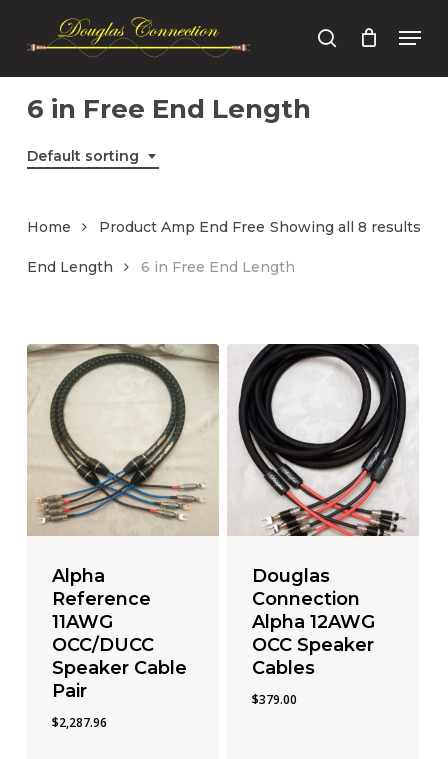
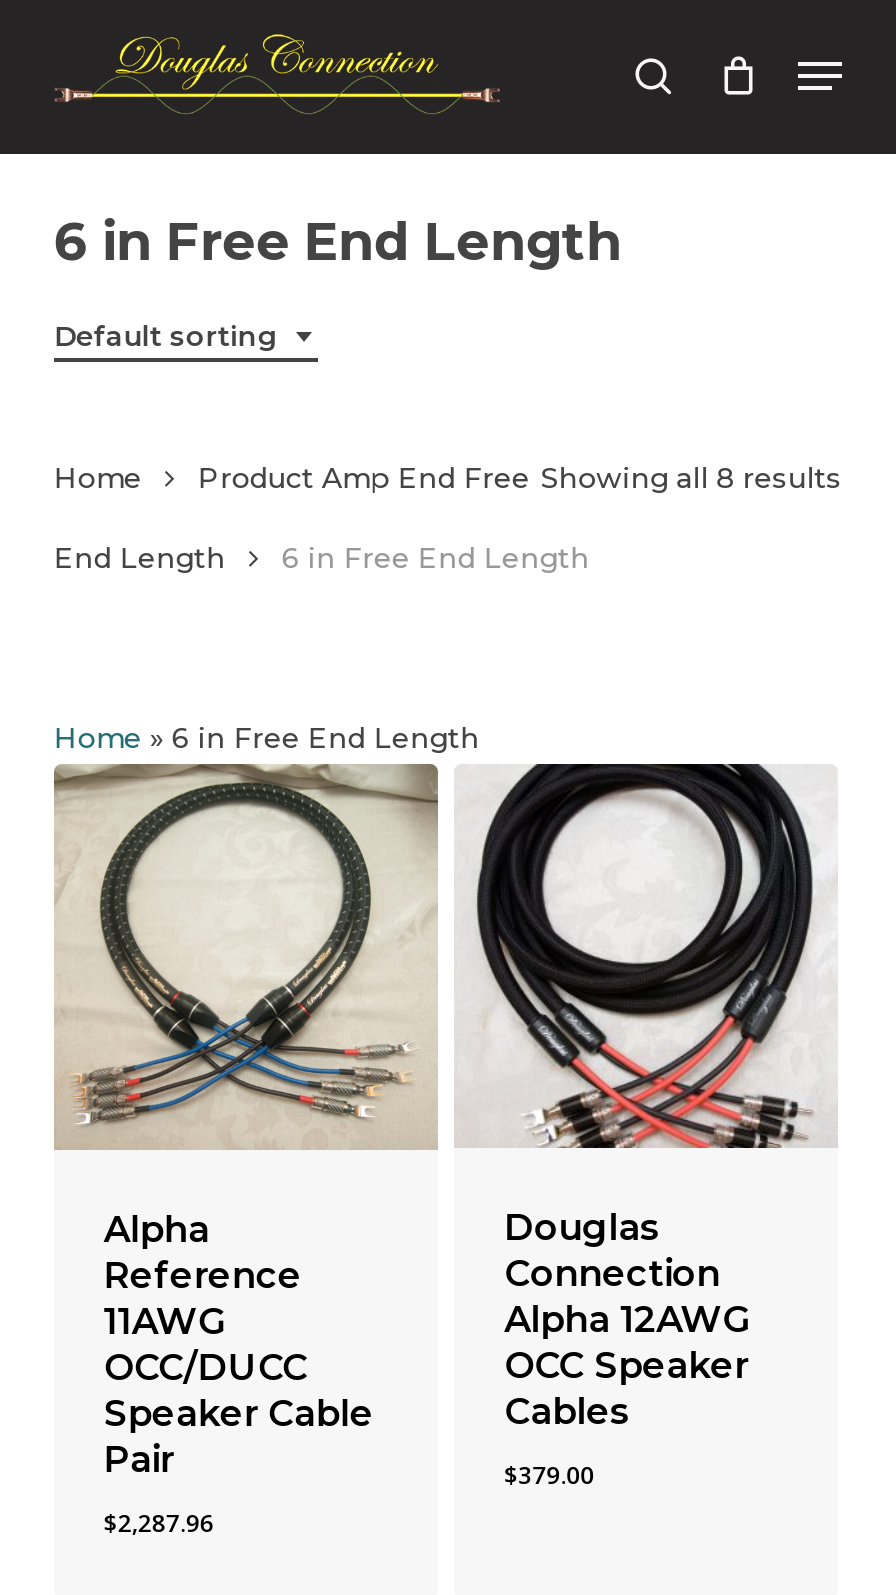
+ Home» 6 in Free End Length
